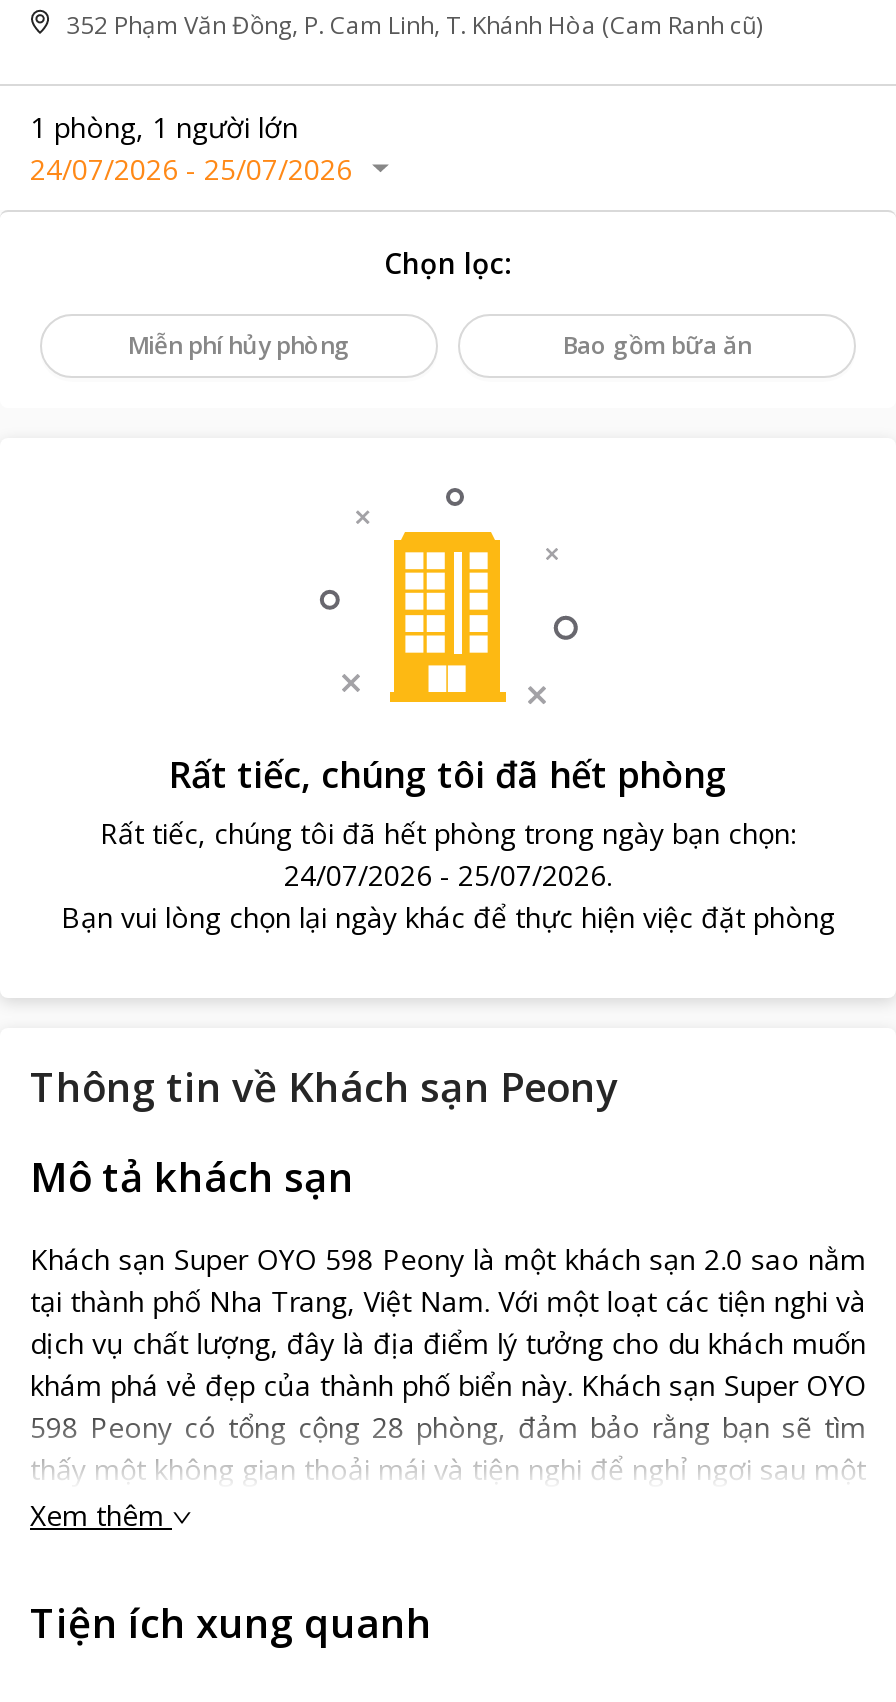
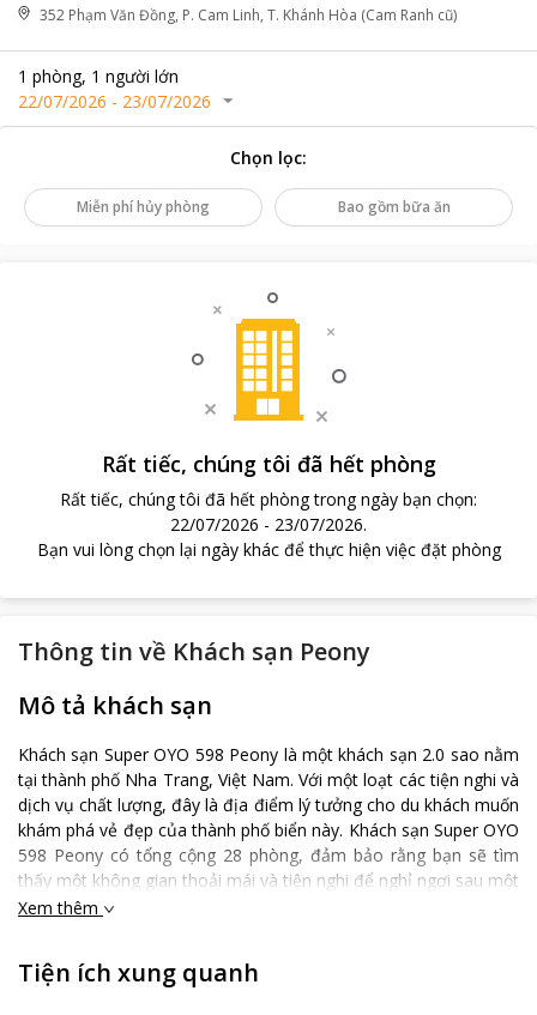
- 24/07/2026 - 25/07/2026
+ 22/07/2026 - 23/07/2026

- 24/07/2026 - 25/07/2026.
+ 22/07/2026 - 23/07/2026.
